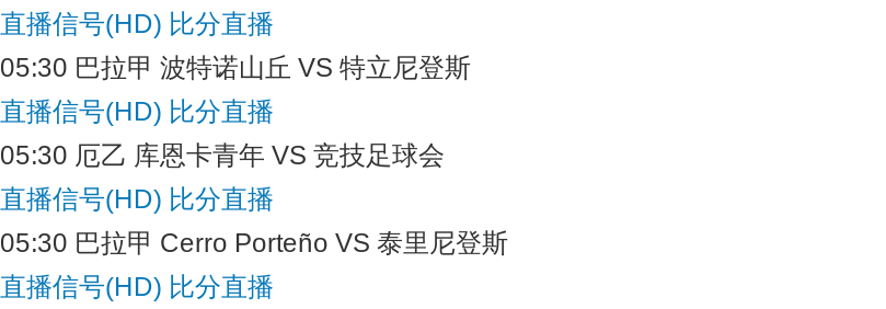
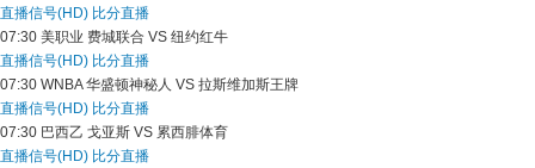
- 05:30 巴拉甲波特诺山丘 VS 特立尼登斯
+ 07:30 美职业费城联合 VS 纽约红牛

- 05:30 厄乙库恩卡青年 VS 竞技足球会
+ 07:30 WNBA华盛顿神秘人 VS 拉斯维加斯王牌

- 05:30 巴拉甲Cerro Porteño VS 泰里尼登斯
+ 07:30 巴西乙戈亚斯 VS 累西腓体育
